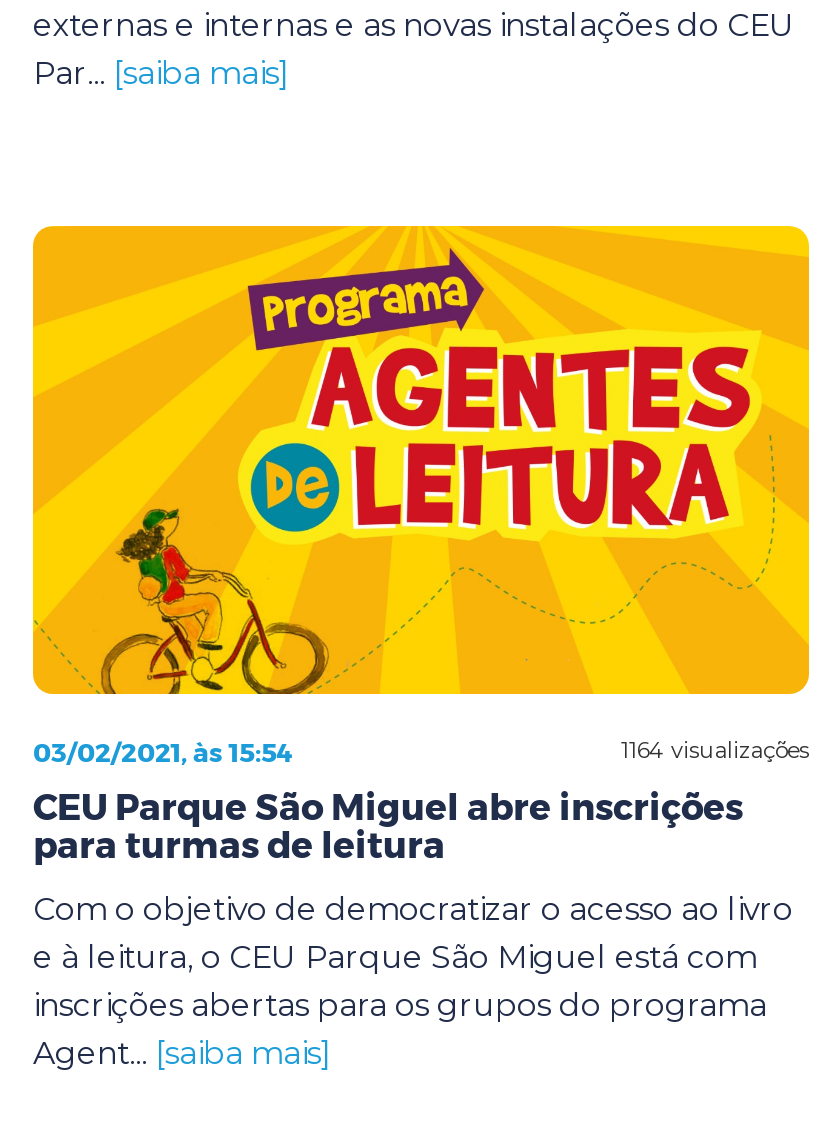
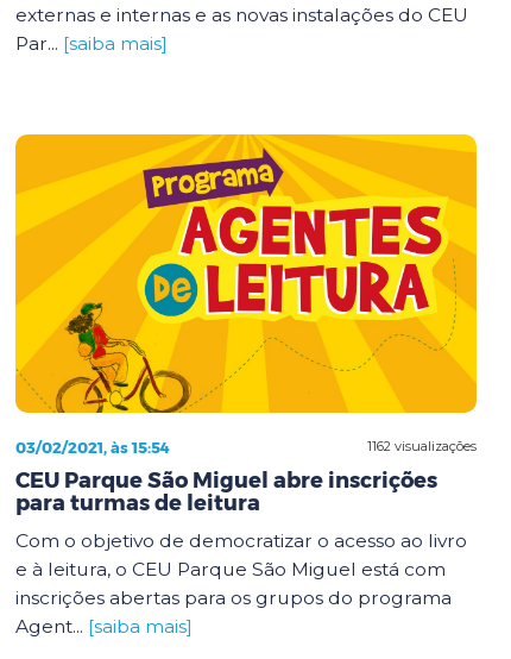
- 1164 visualizações
+ 1162 visualizações
